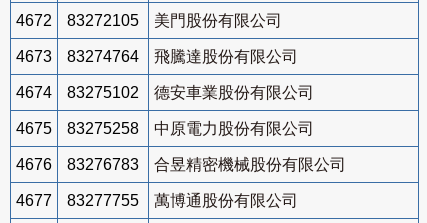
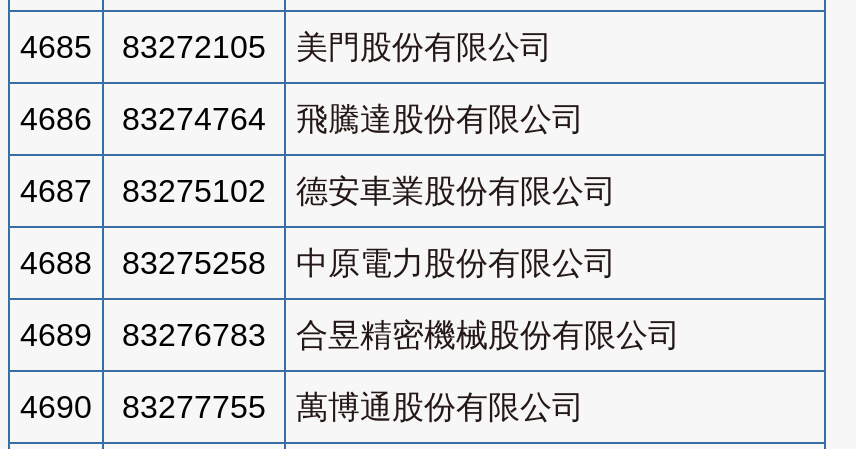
- 4672 83272105 美門股份有限公司
+ 4685 83272105 美門股份有限公司

- 4673 83274764 飛騰達股份有限公司
+ 4686 83274764 飛騰達股份有限公司

- 4674 83275102 德安車業股份有限公司
+ 4687 83275102 德安車業股份有限公司

- 4675 83275258 中原電力股份有限公司
+ 4688 83275258 中原電力股份有限公司

- 4676 83276783 合昱精密機械股份有限公司
+ 4689 83276783 合昱精密機械股份有限公司

- 4677 83277755 萬博通股份有限公司
+ 4690 83277755 萬博通股份有限公司
